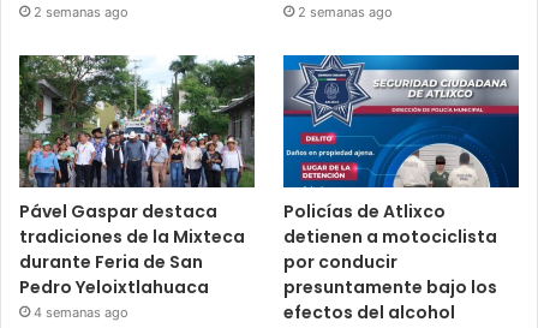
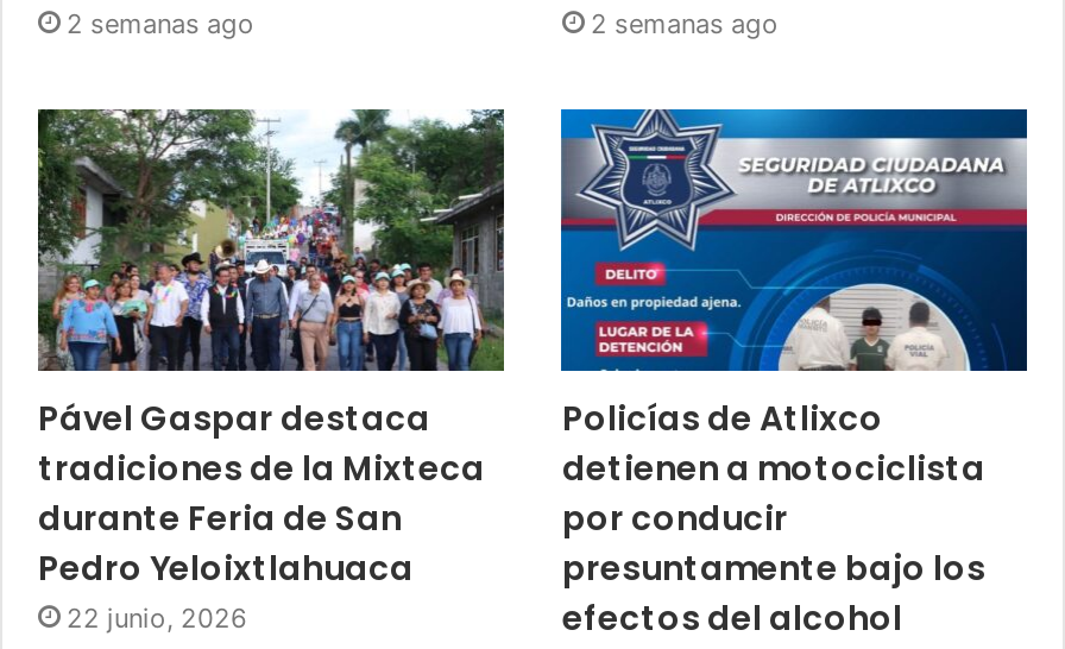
- 4 semanas ago
+ 22 junio, 2026
